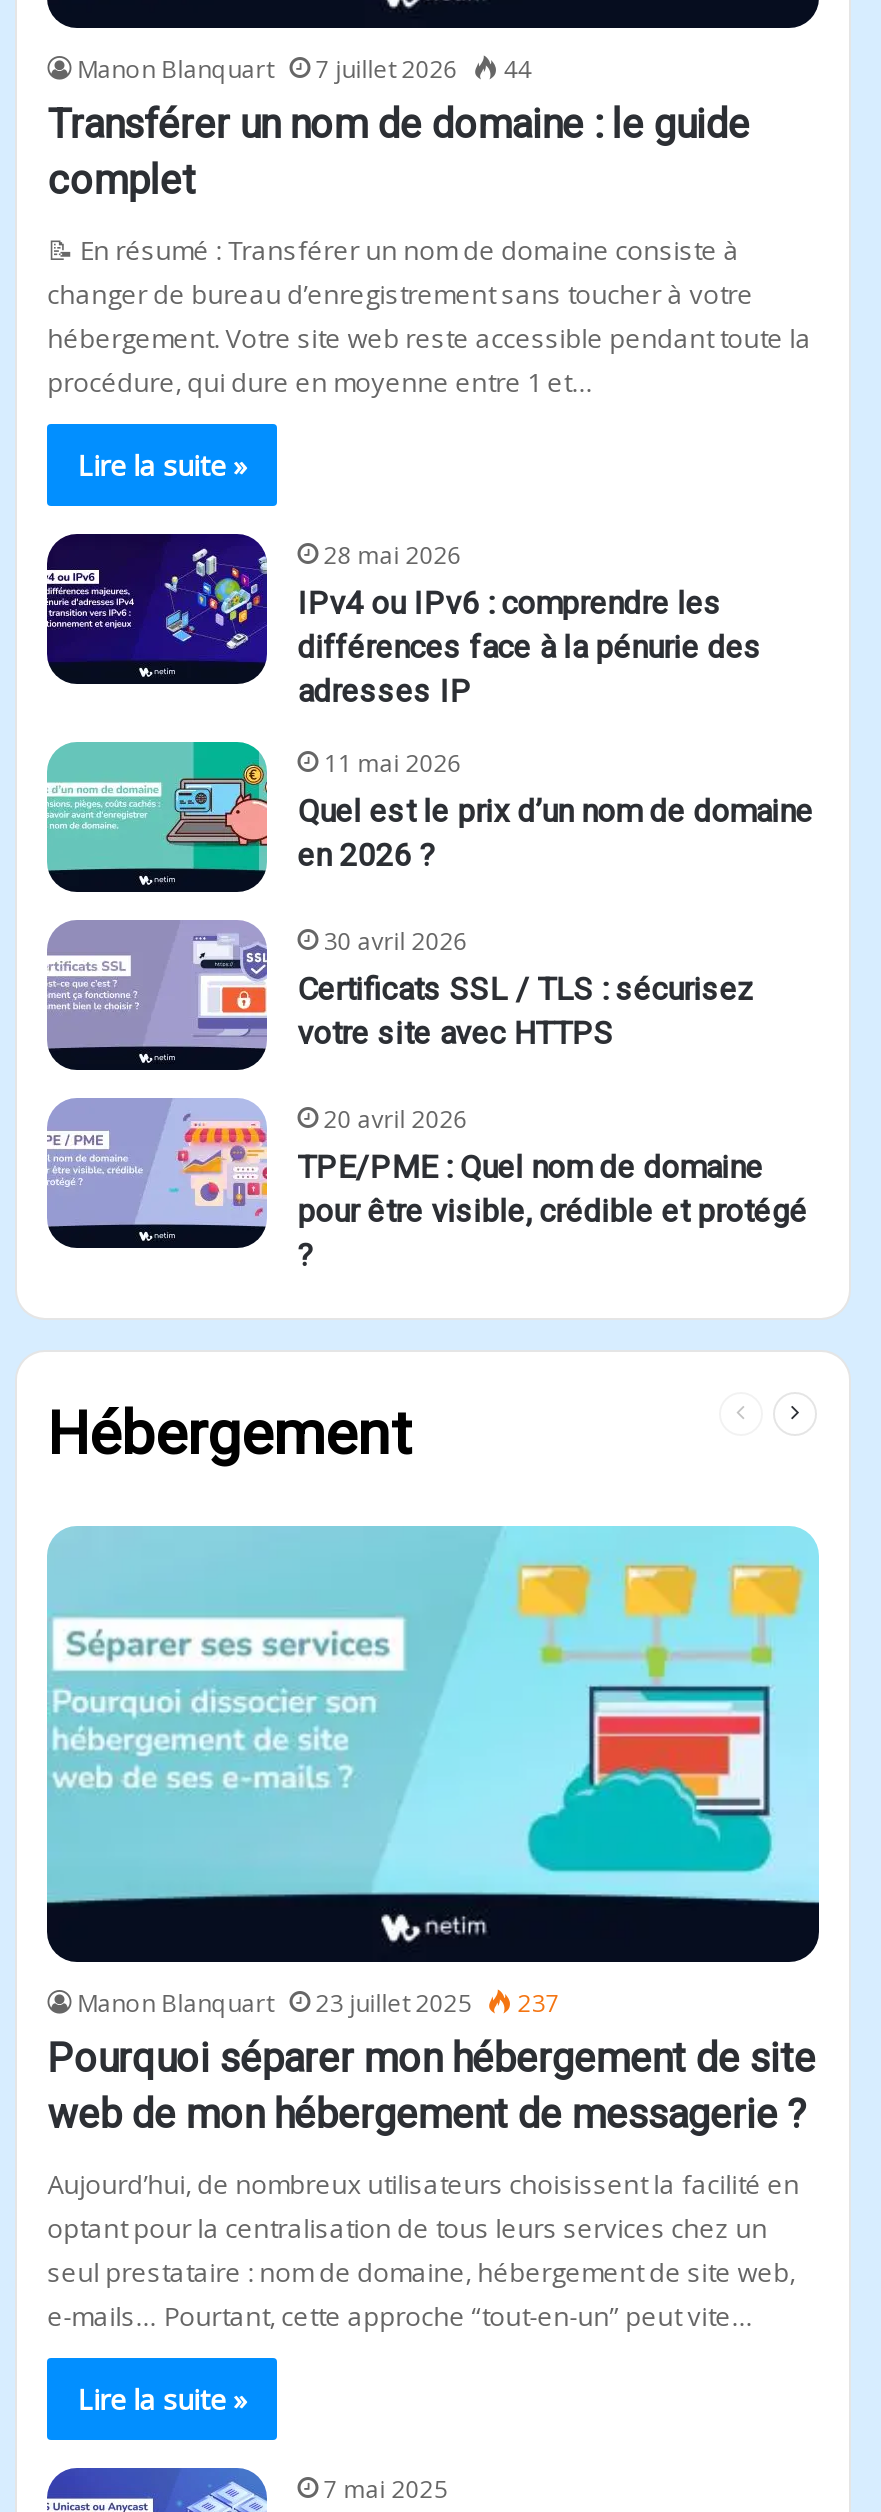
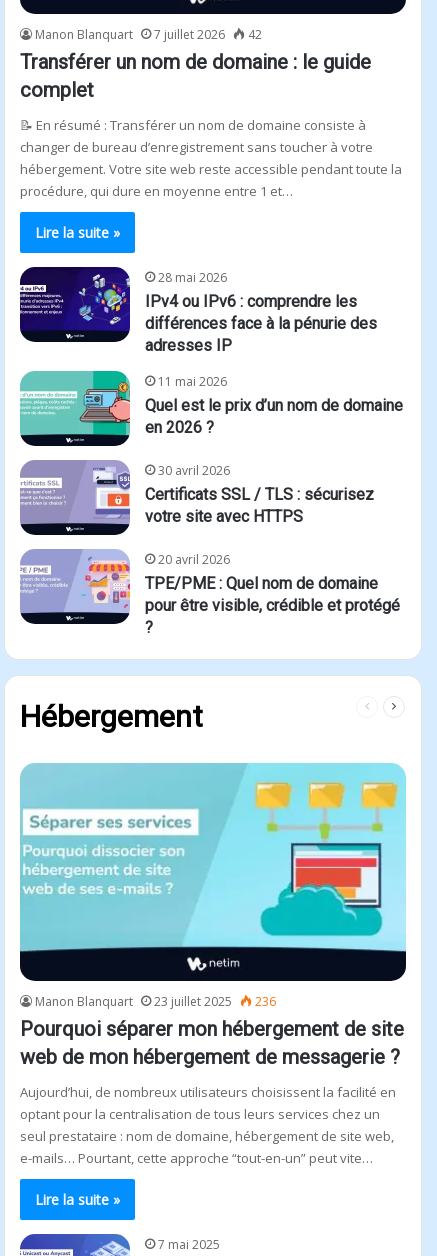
- Manon Blanquart 7 juillet 2026 44
+ Manon Blanquart 7 juillet 2026 42

- Manon Blanquart 23 juillet 2025 237
+ Manon Blanquart 23 juillet 2025 236
